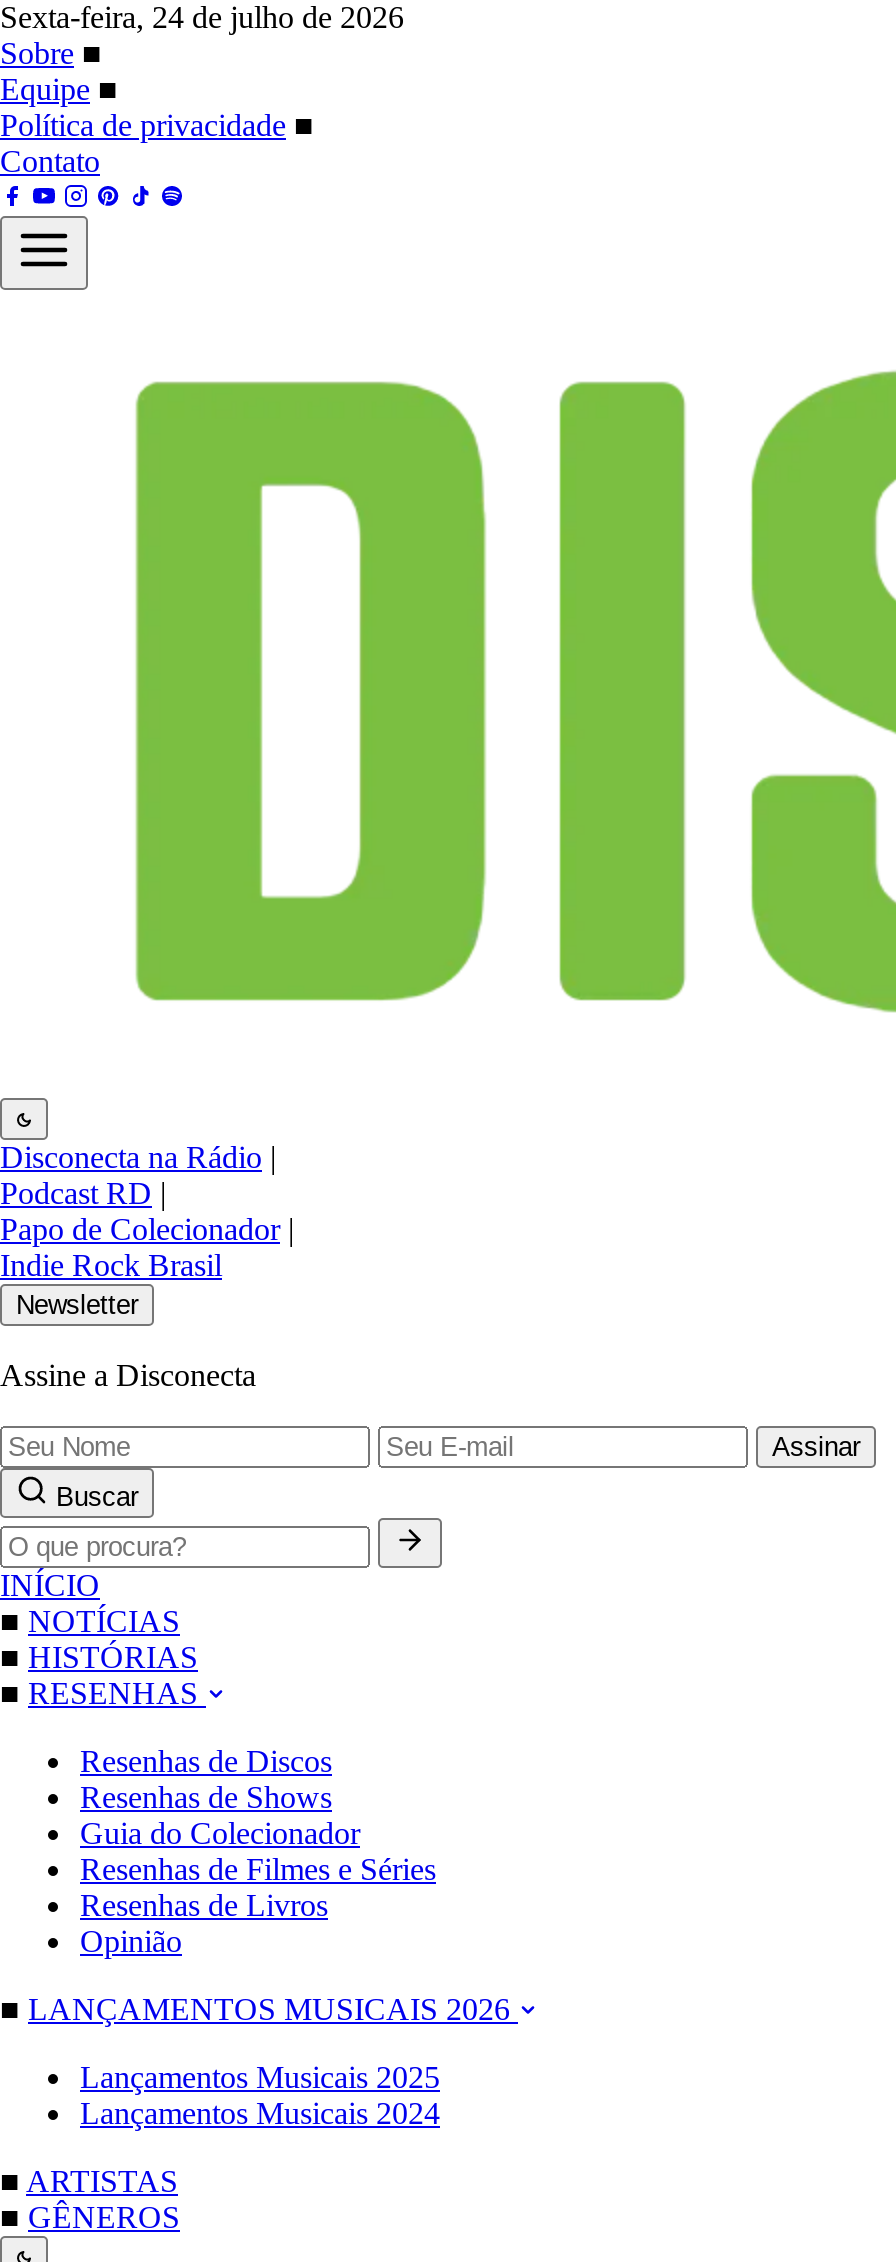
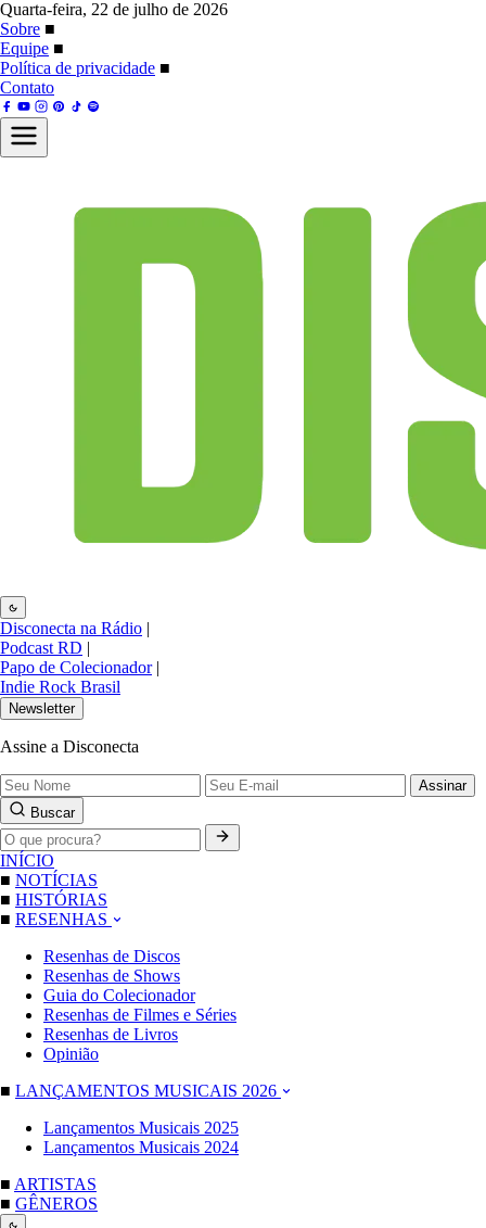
- Sexta-feira, 24 de julho de 2026
+ Quarta-feira, 22 de julho de 2026
